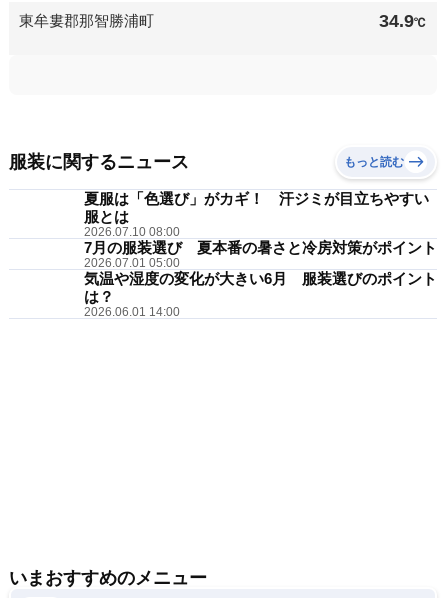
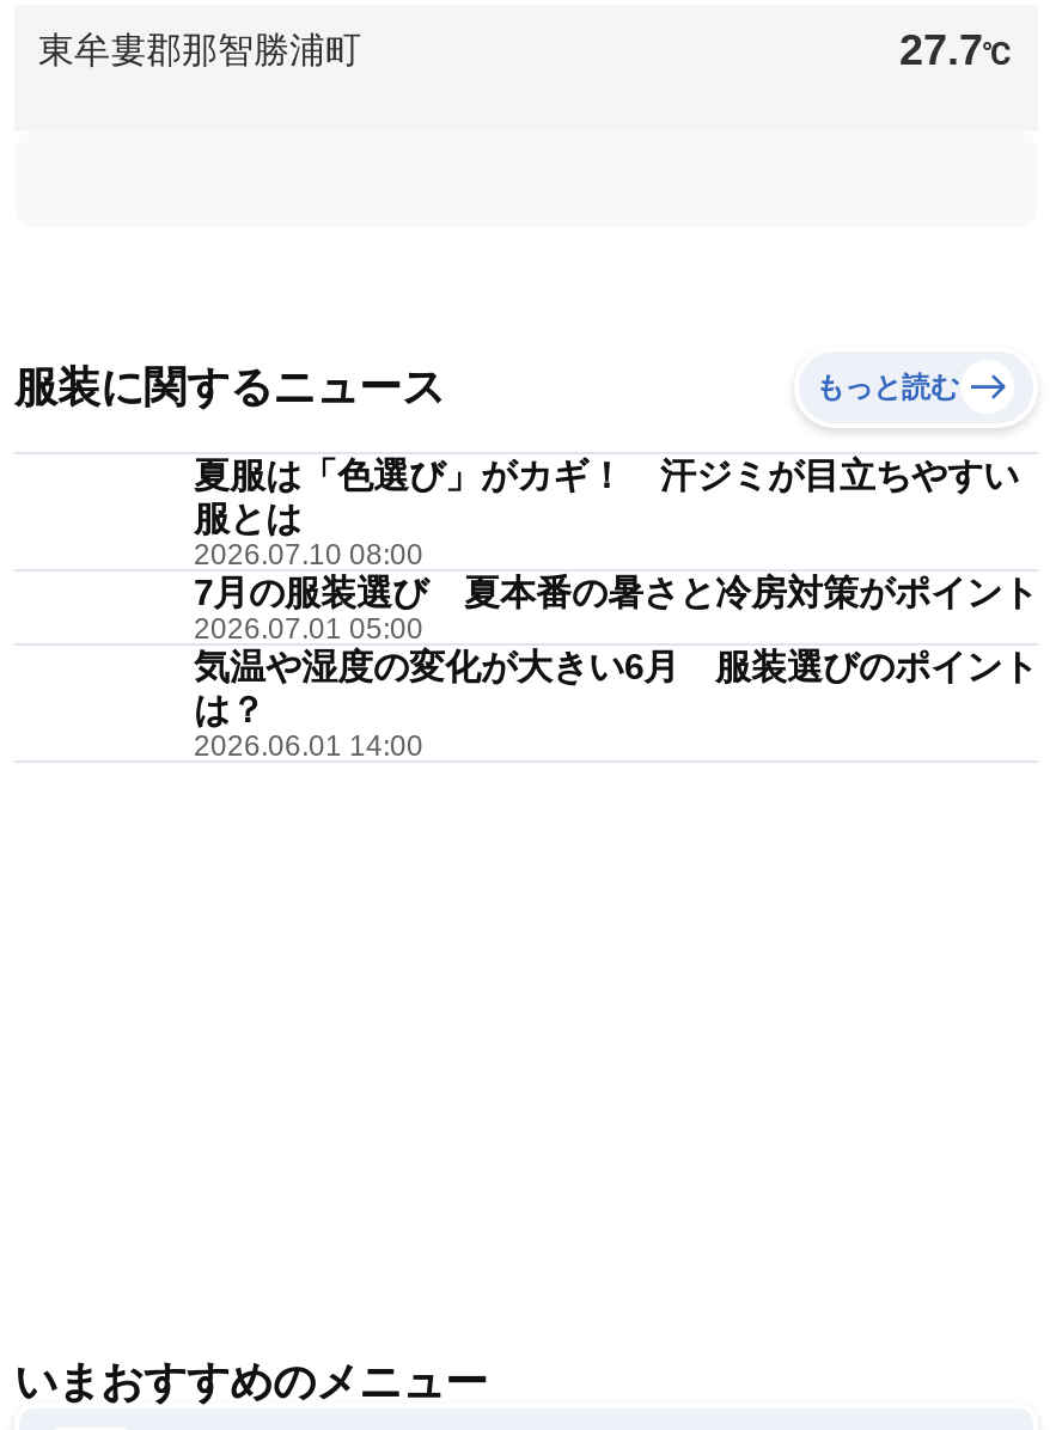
- 34.9℃
+ 27.7℃
